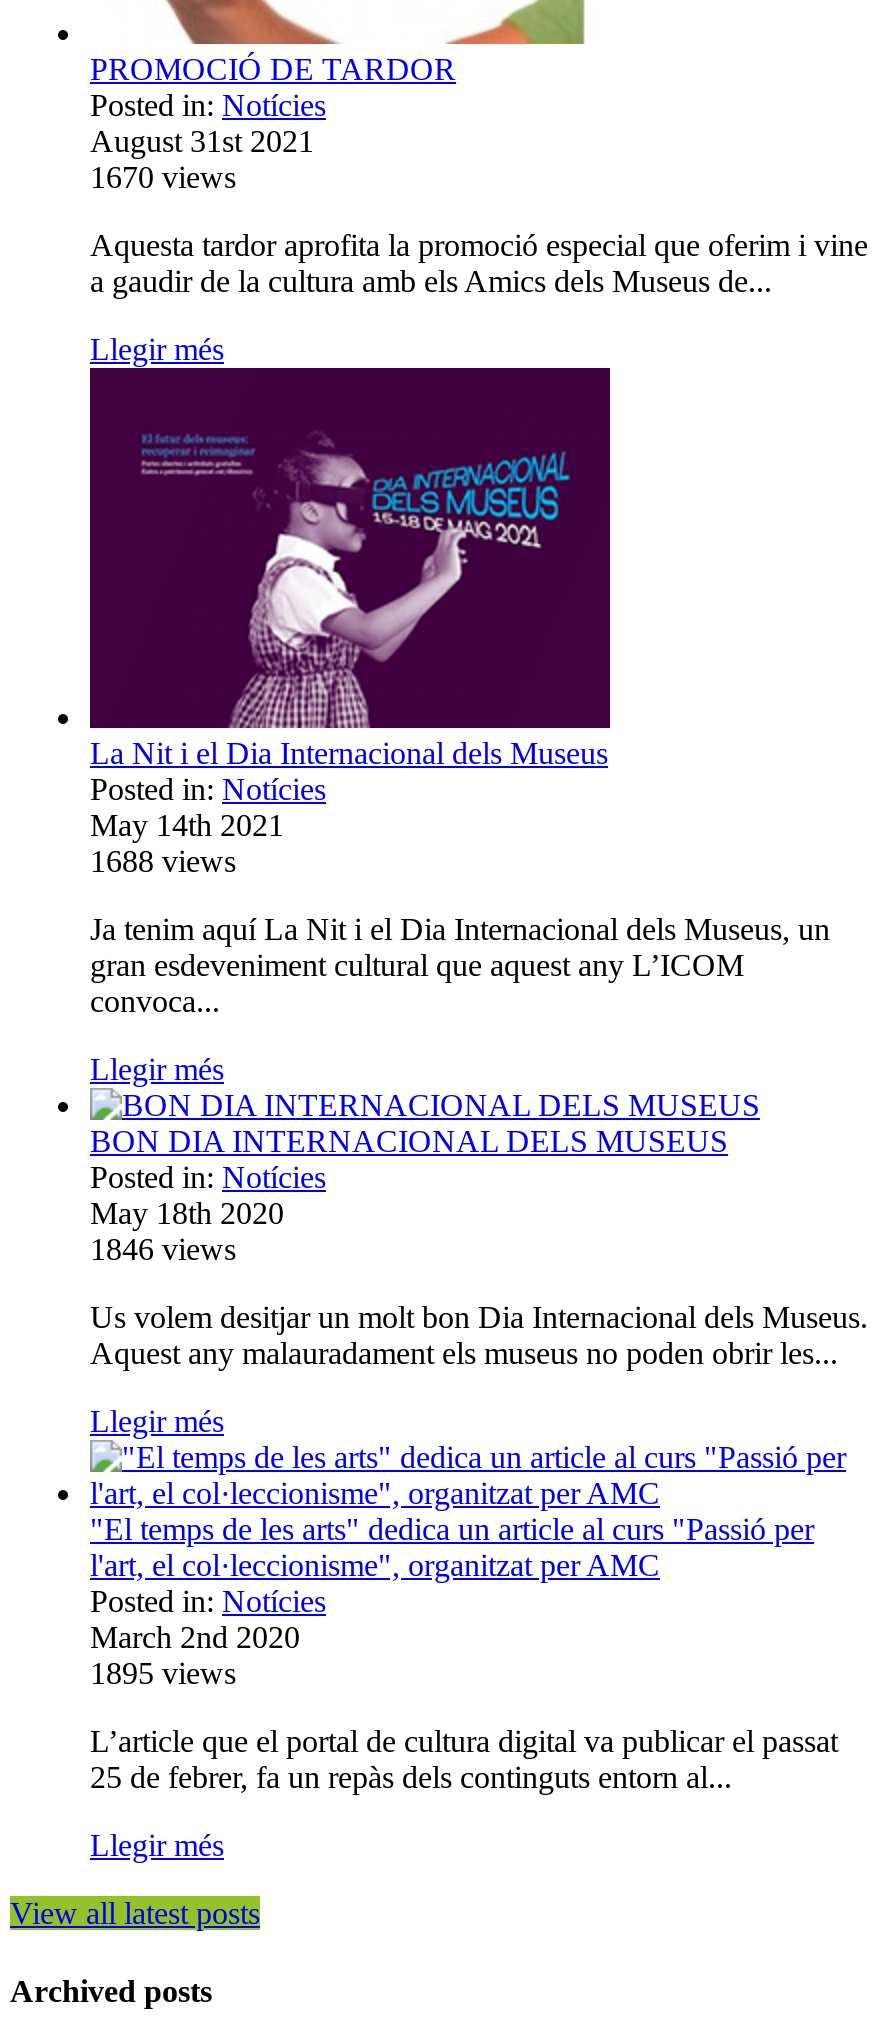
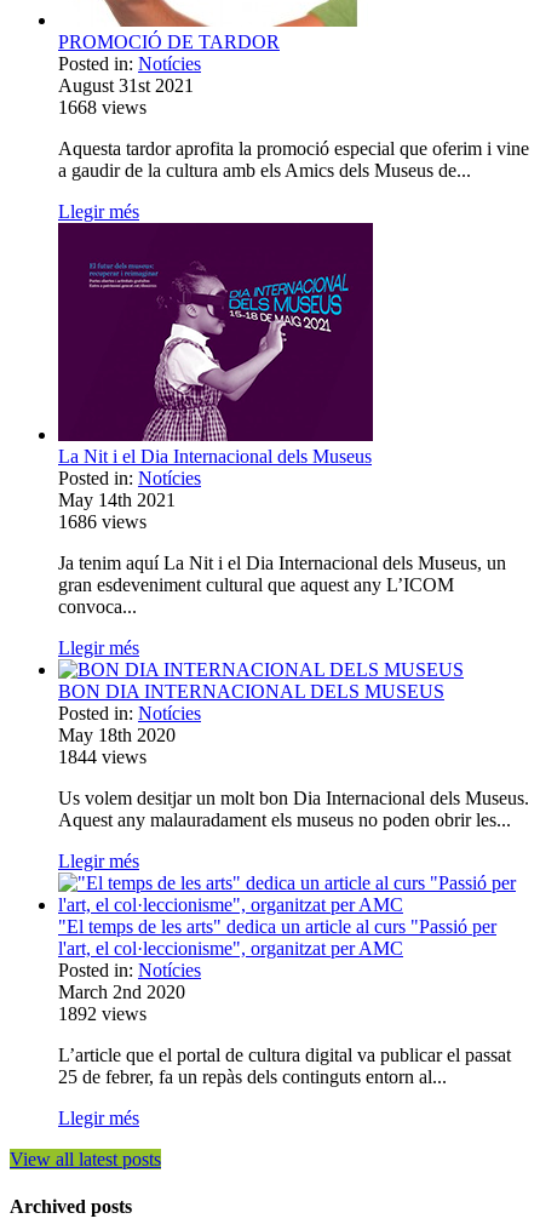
- 1670 views
+ 1668 views

- 1688 views
+ 1686 views

- 1846 views
+ 1844 views

- 1895 views
+ 1892 views
